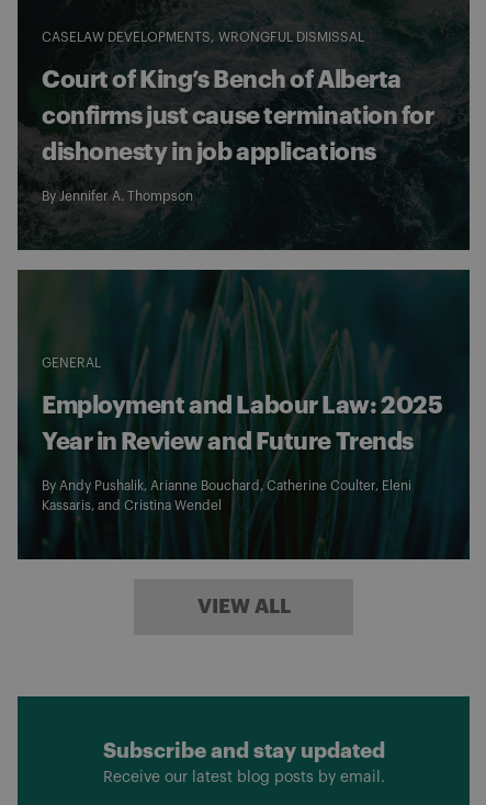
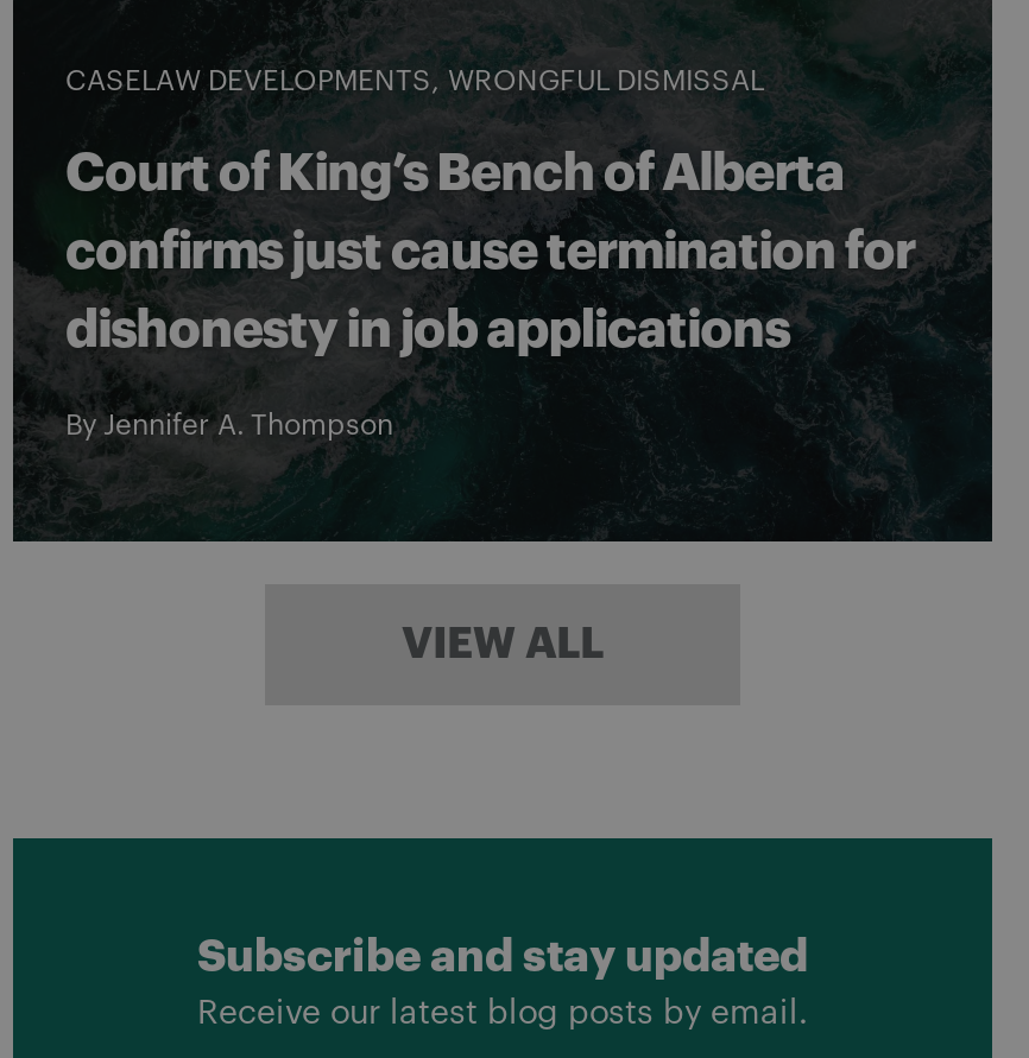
- [image]
- GENERAL
- Employment and Labour Law: 2025
- Year in Review and Future Trends
- By Andy Pushalik, Arianne Bouchard, Catherine Coulter, Eleni
- Kassaris, and Cristina Wendel
